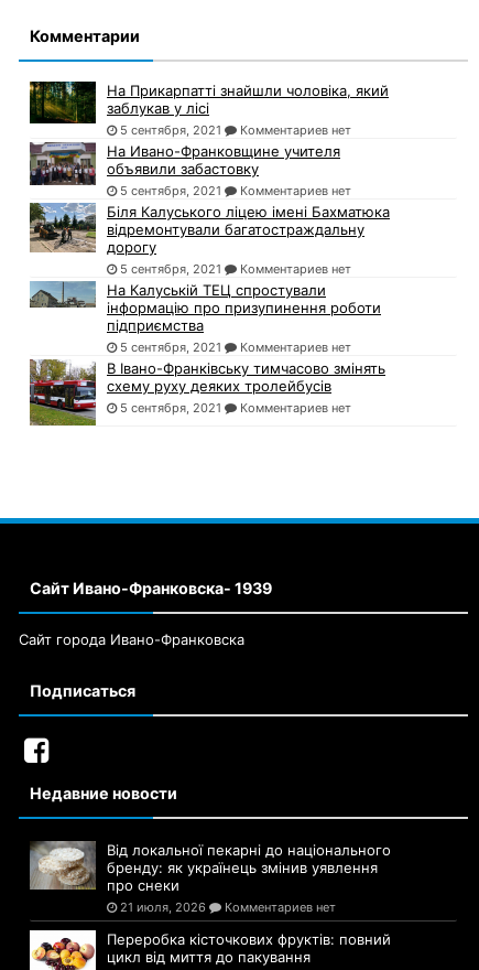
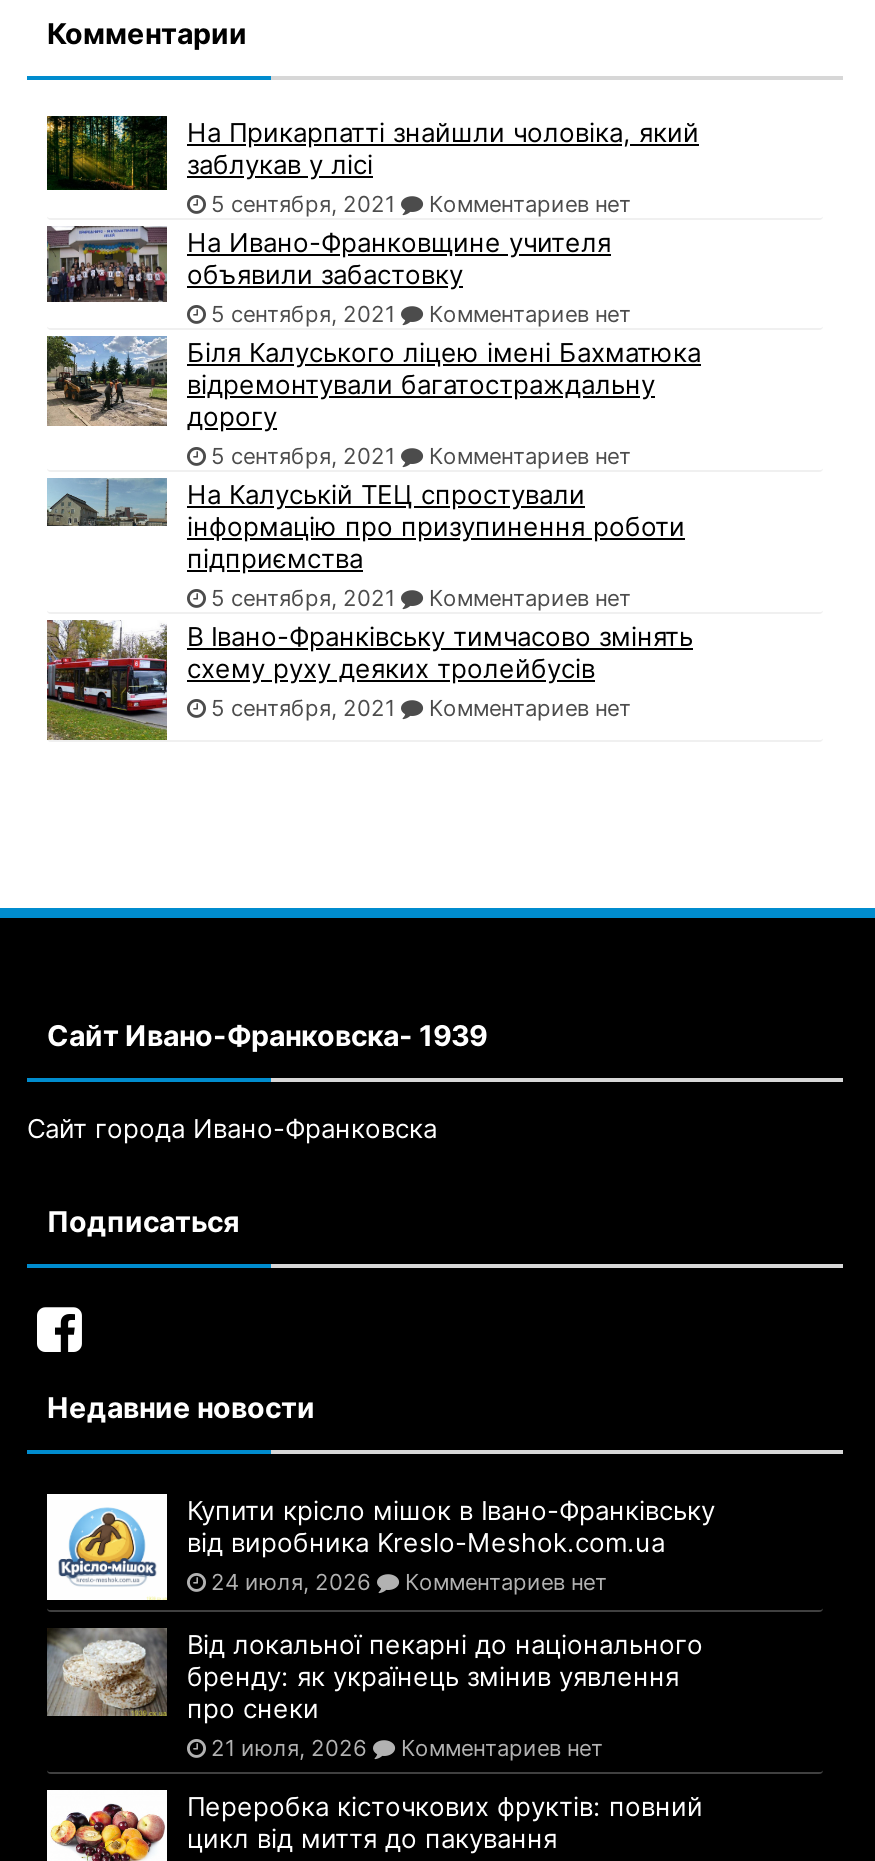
+ [image]
+ Купити крісло мішок в Івано-Франківську
+ від виробника Kreslo-Meshok.com.ua
+ 24 июля, 2026
+ Комментариев нет
